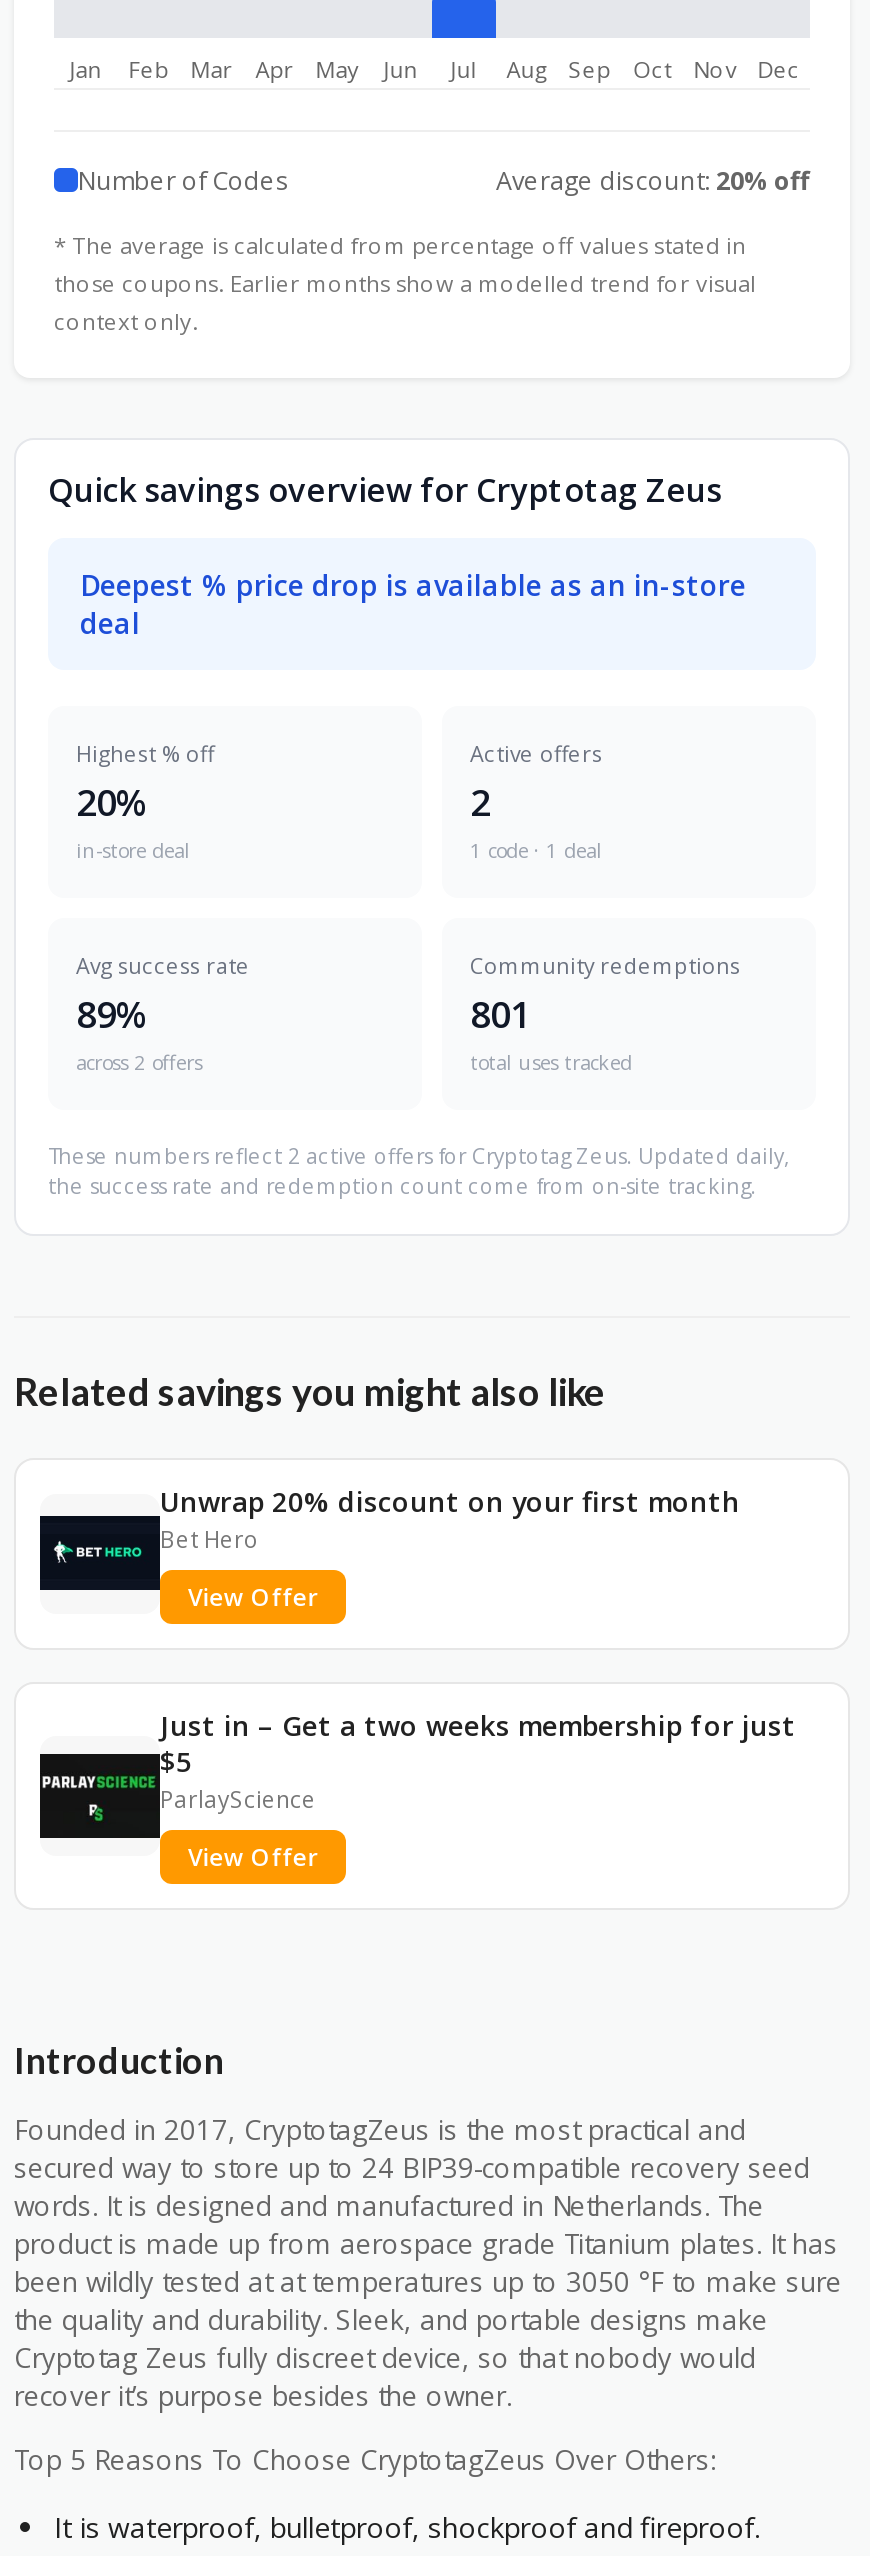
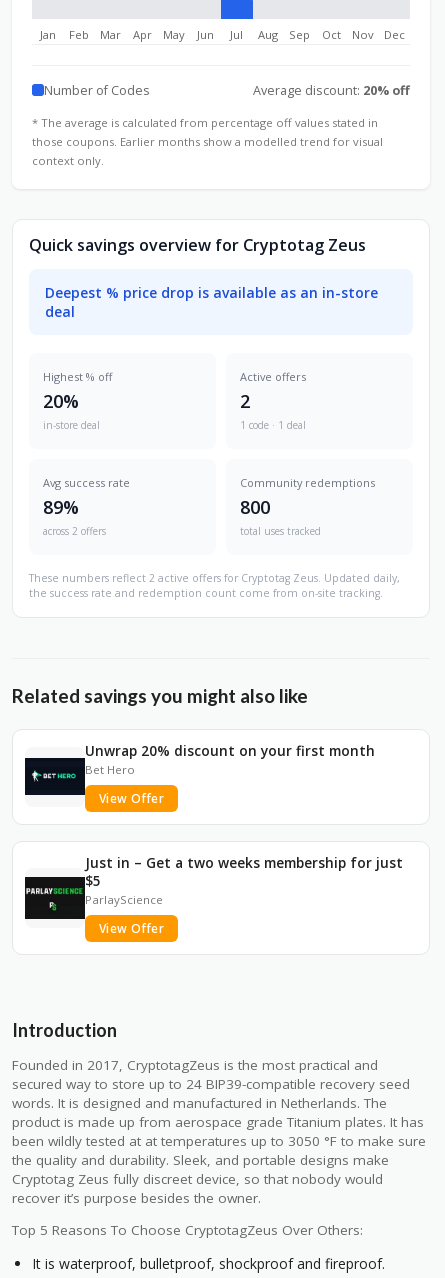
- 801
+ 800
